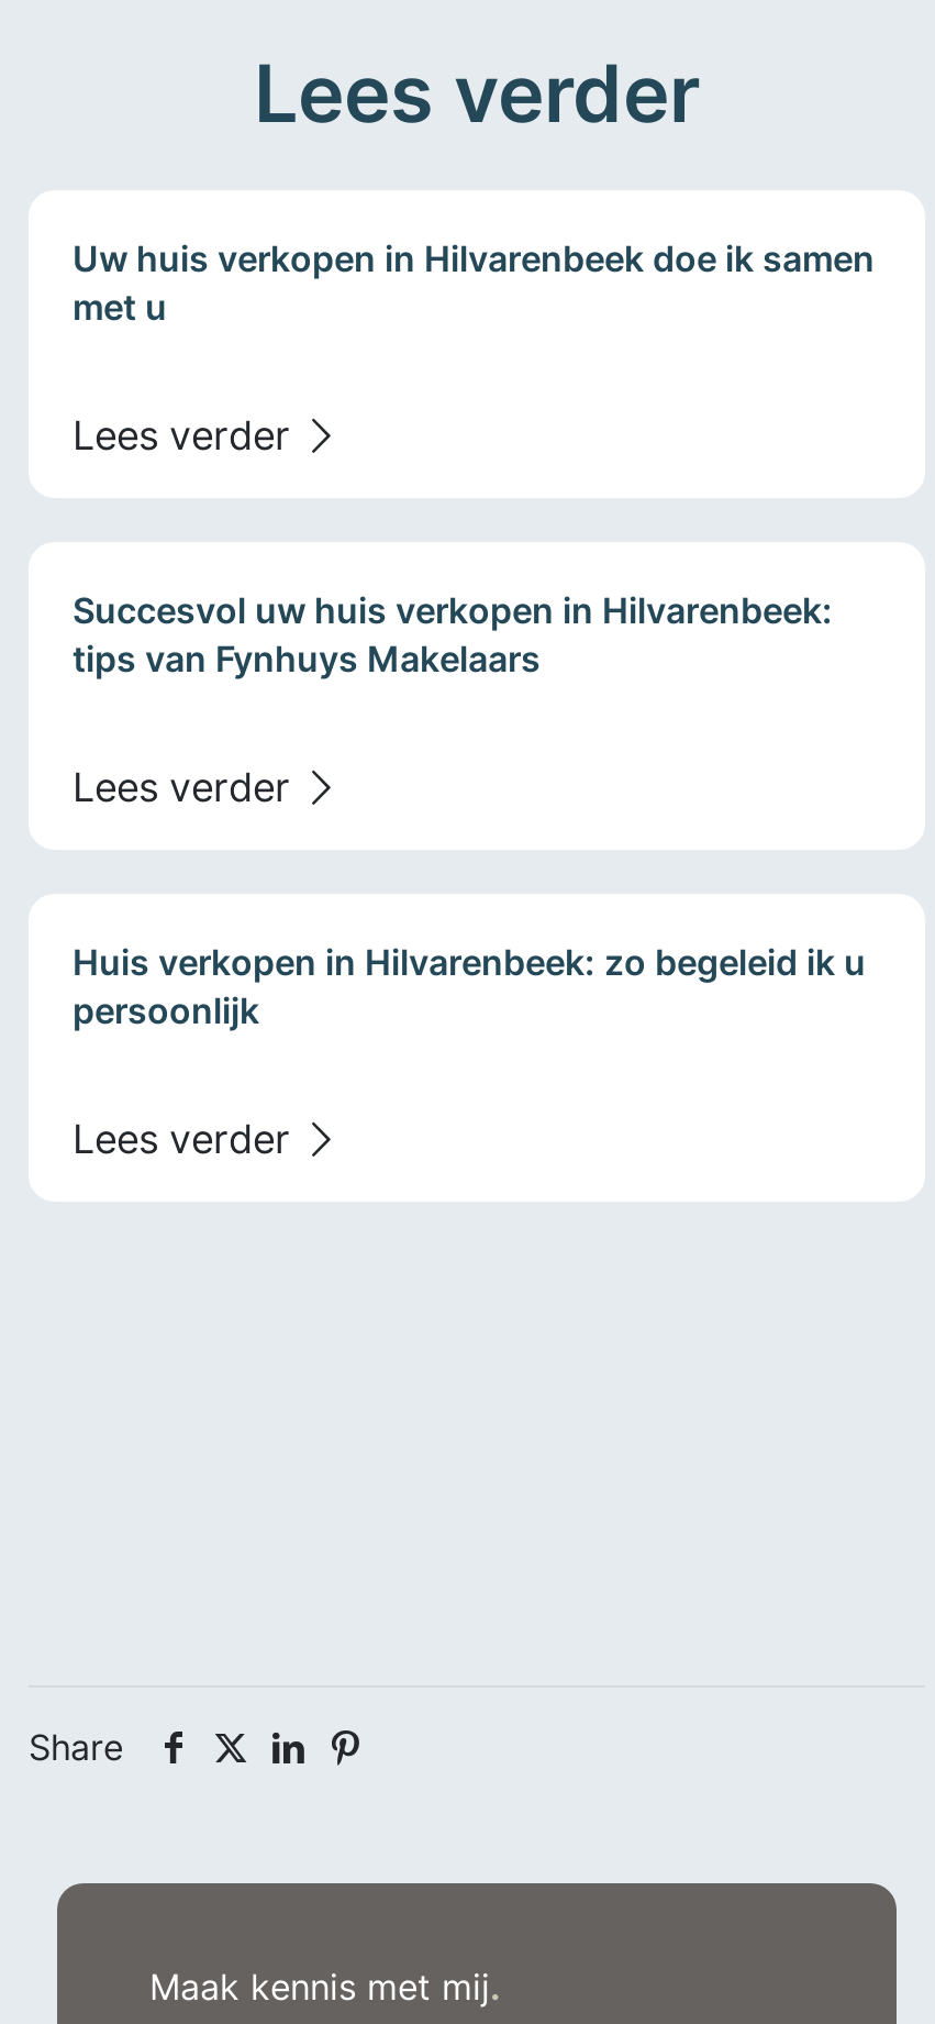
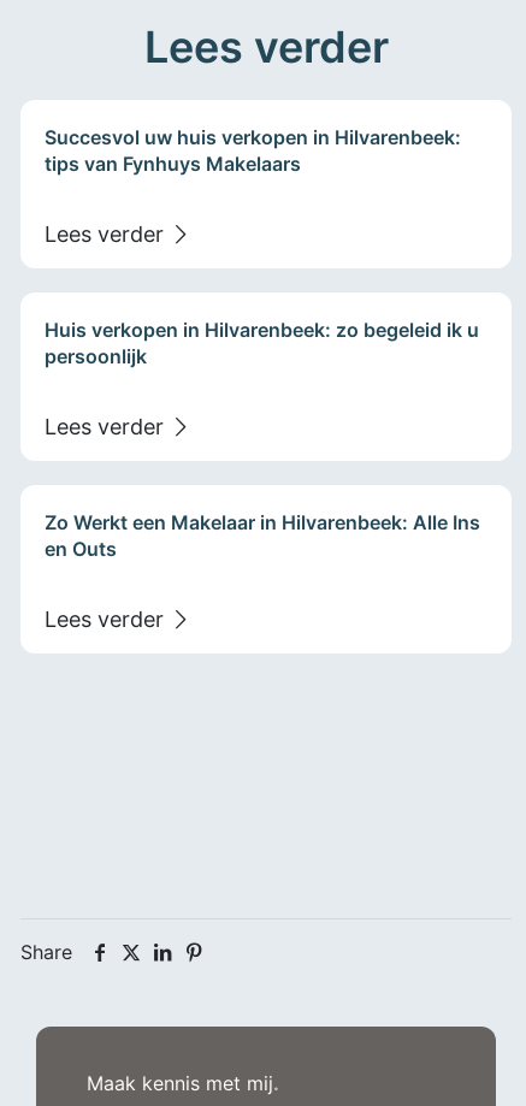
- Uw huis verkopen in Hilvarenbeek doe ik samen
- met u

moved up: Succesvol uw huis verkopen in Hilvarenbeek: | tips van Fynhuys Makelaars | Huis verkopen in Hilvarenbeek: zo begeleid ik u | persoonlijk

+ Zo Werkt een Makelaar in Hilvarenbeek: Alle Ins
+ en Outs
